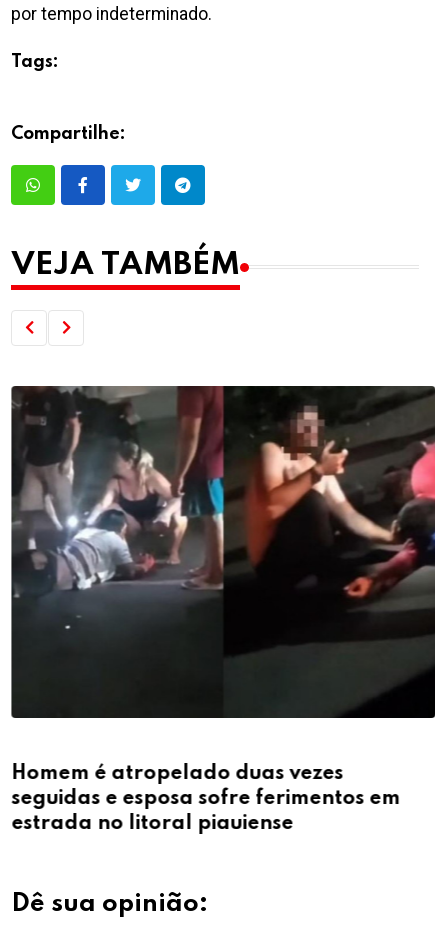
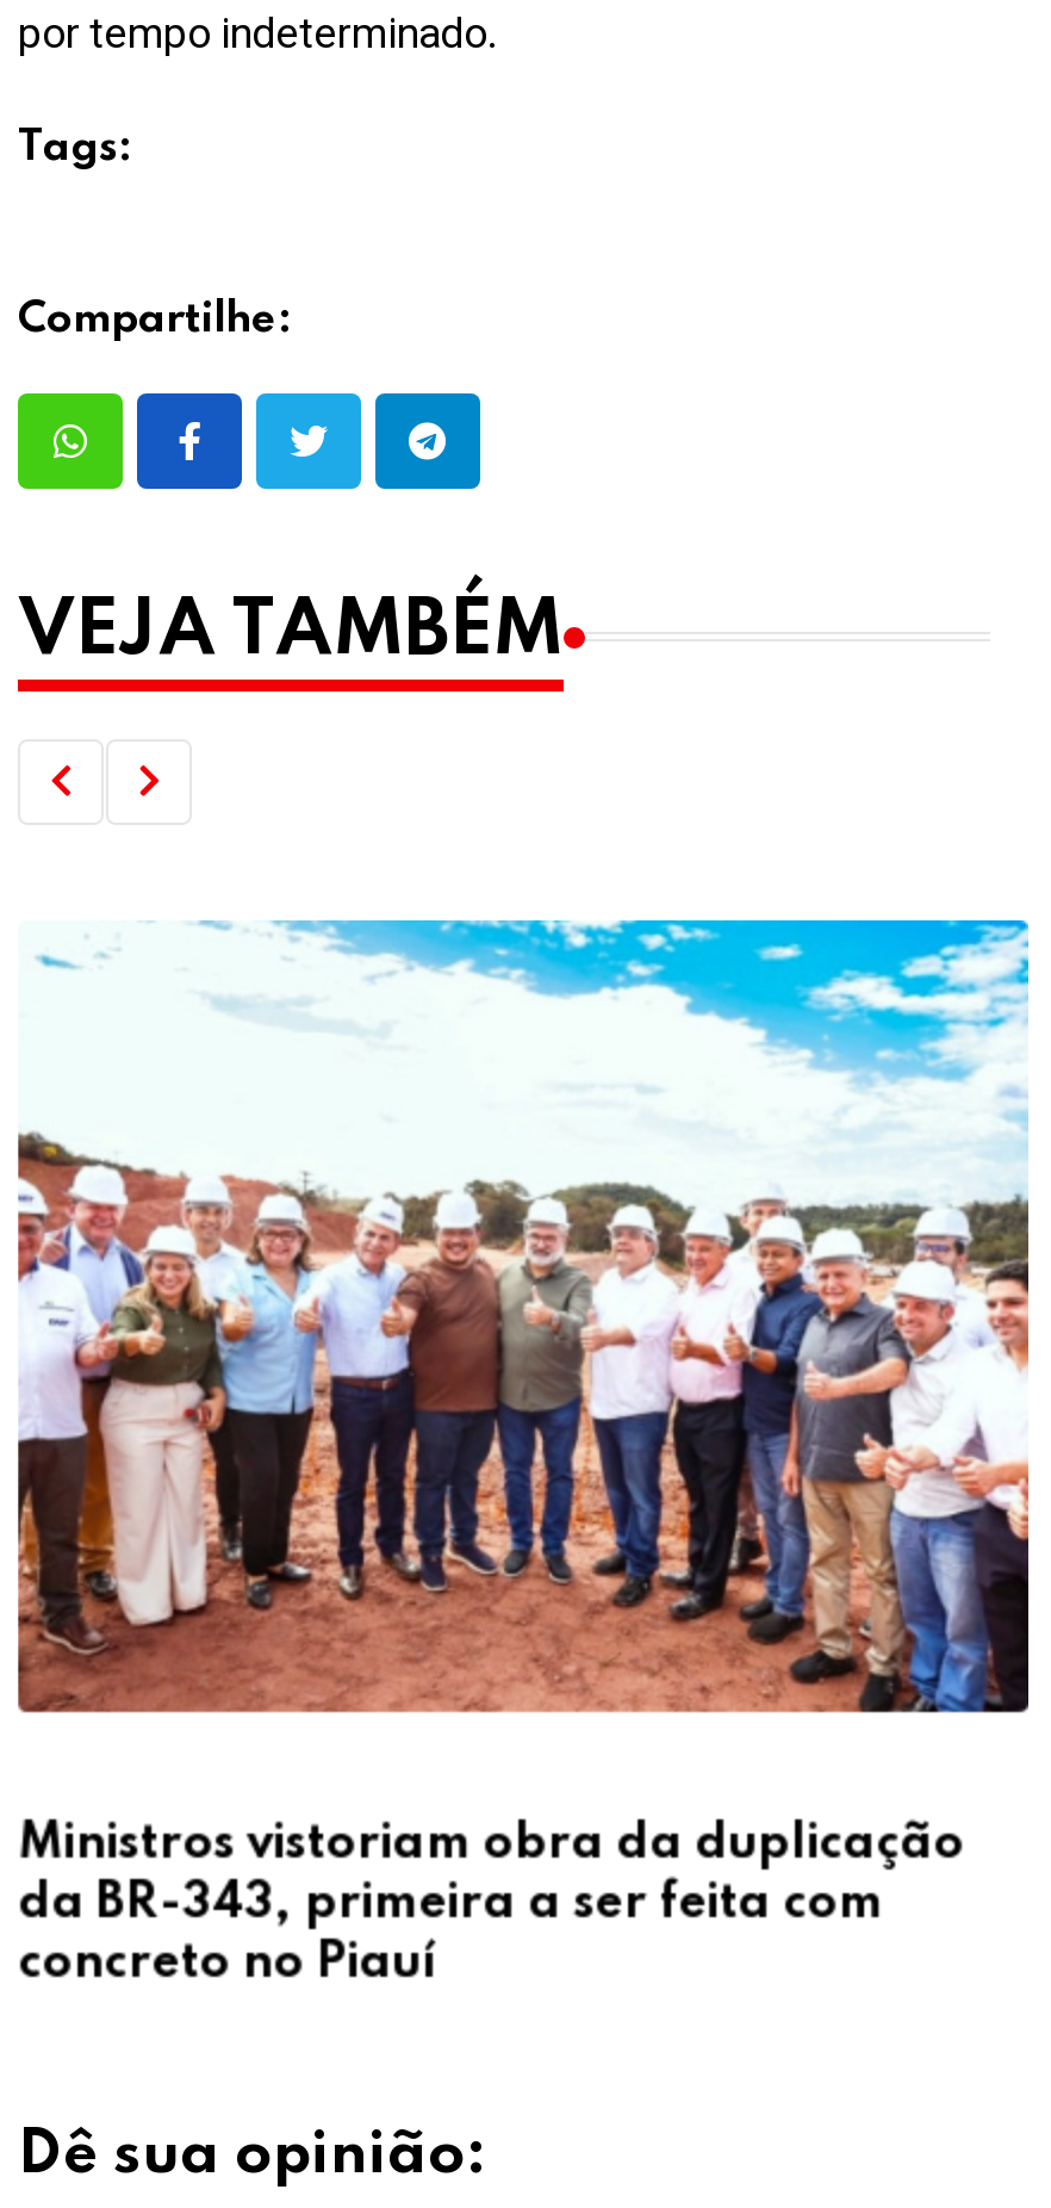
- [image]
+ [image]

- Homem é atropelado duas vezes
- seguidas e esposa sofre ferimentos em
- estrada no litoral piauiense
+ Ministros vistoriam obra da duplicação
+ da BR-343, primeira a ser feita com
+ concreto no Piauí
